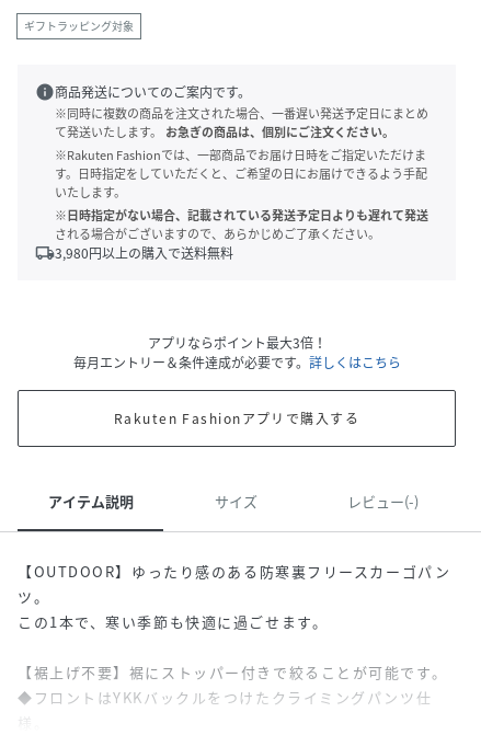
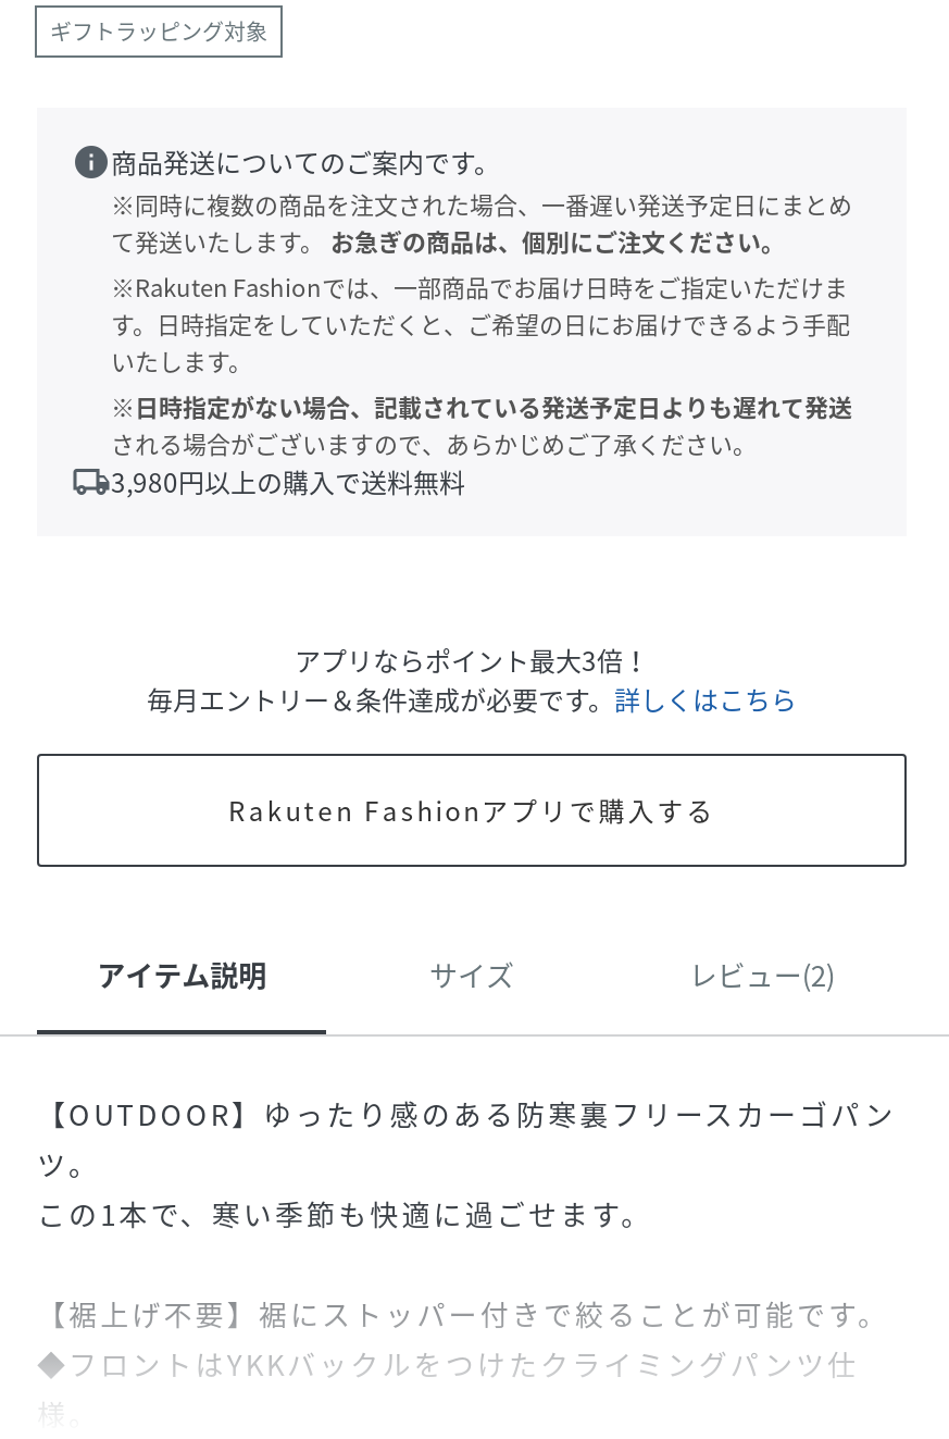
- レビュー(-)
+ レビュー(2)
